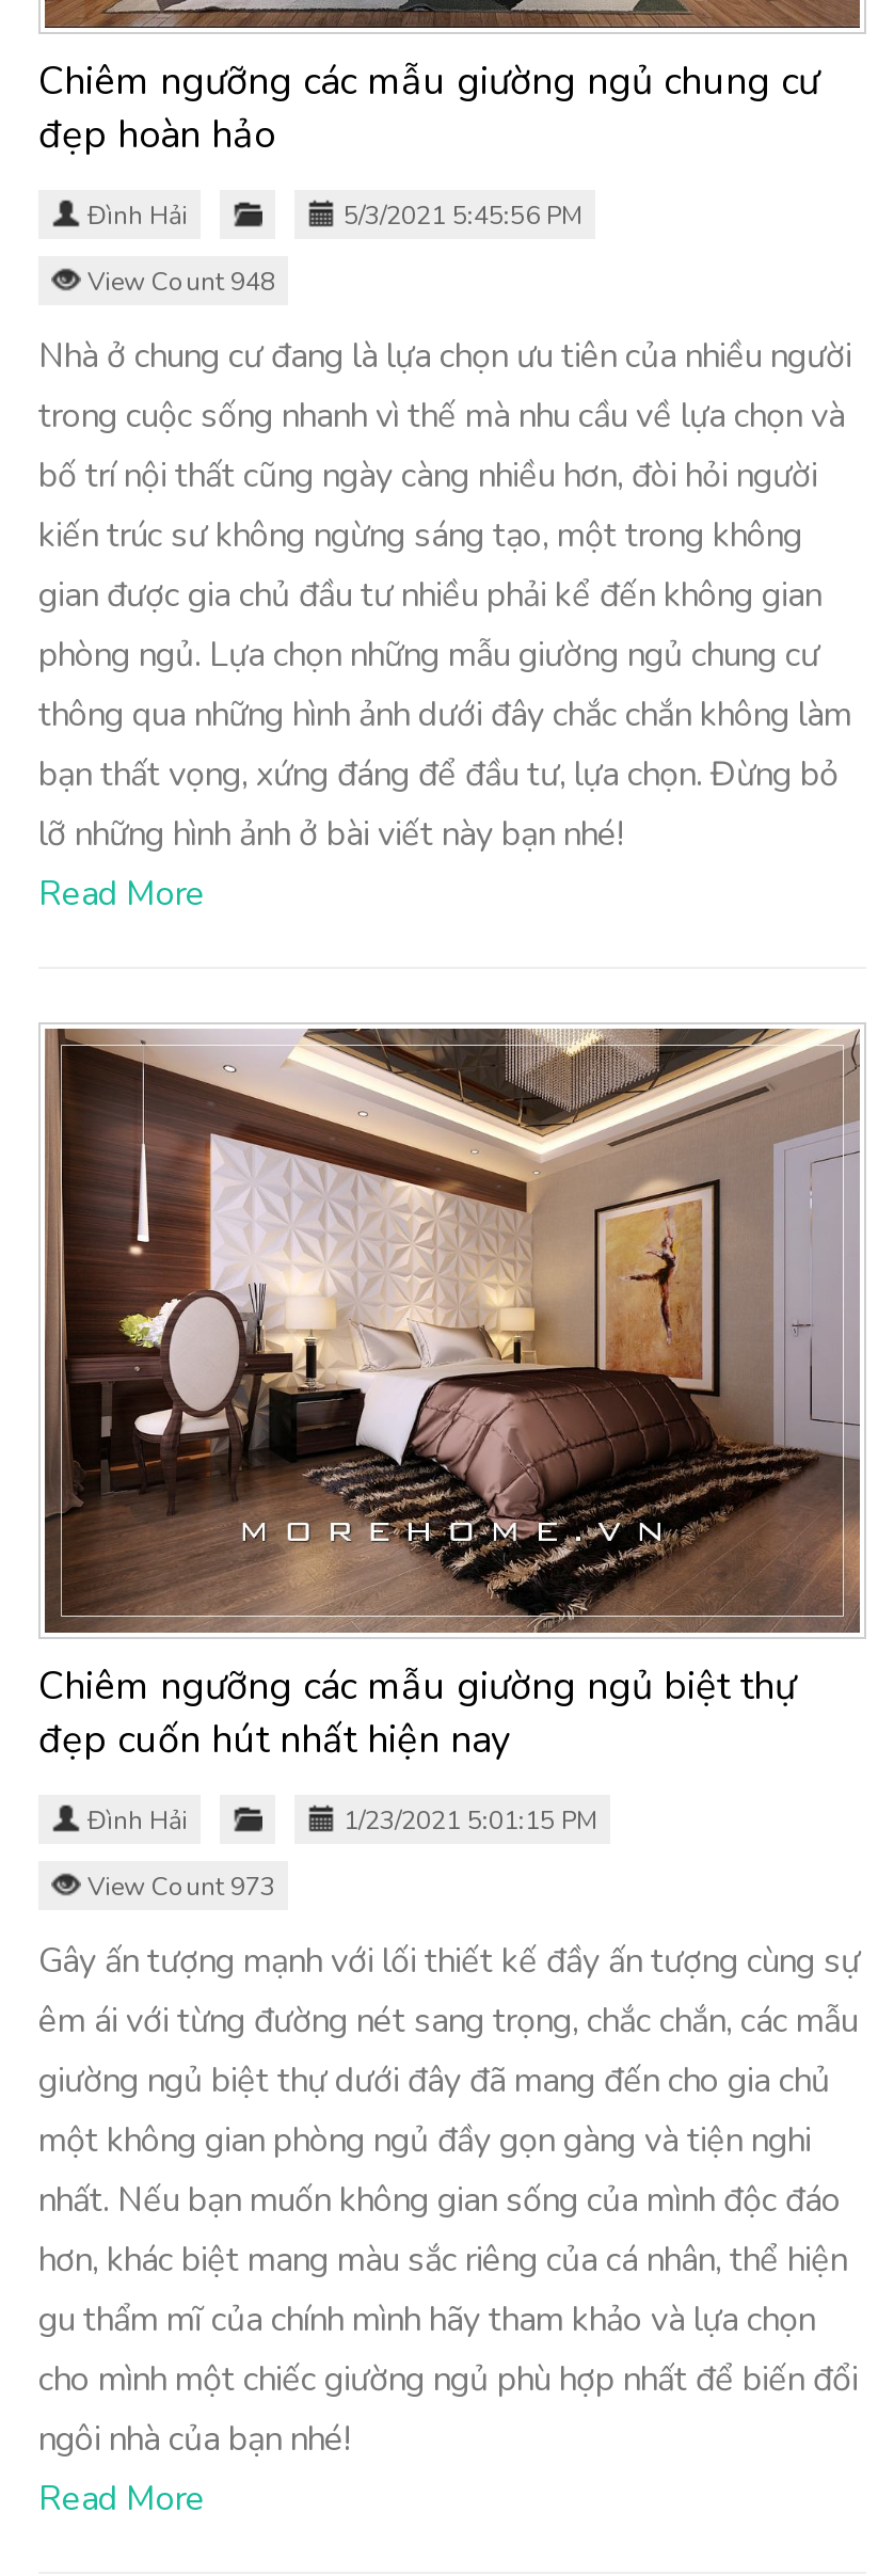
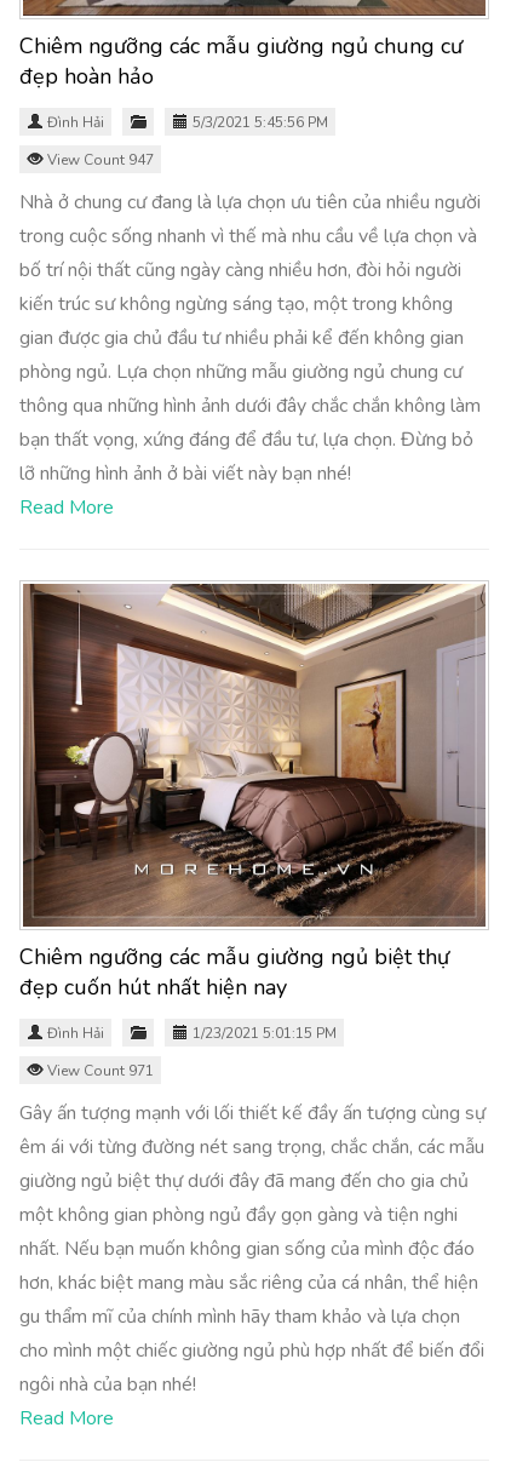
- View Count 948
+ View Count 947

- View Count 973
+ View Count 971
